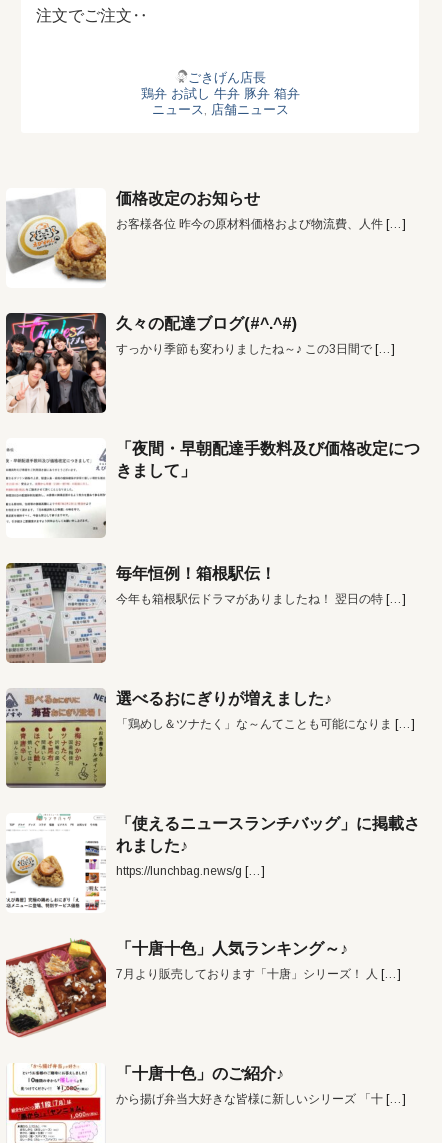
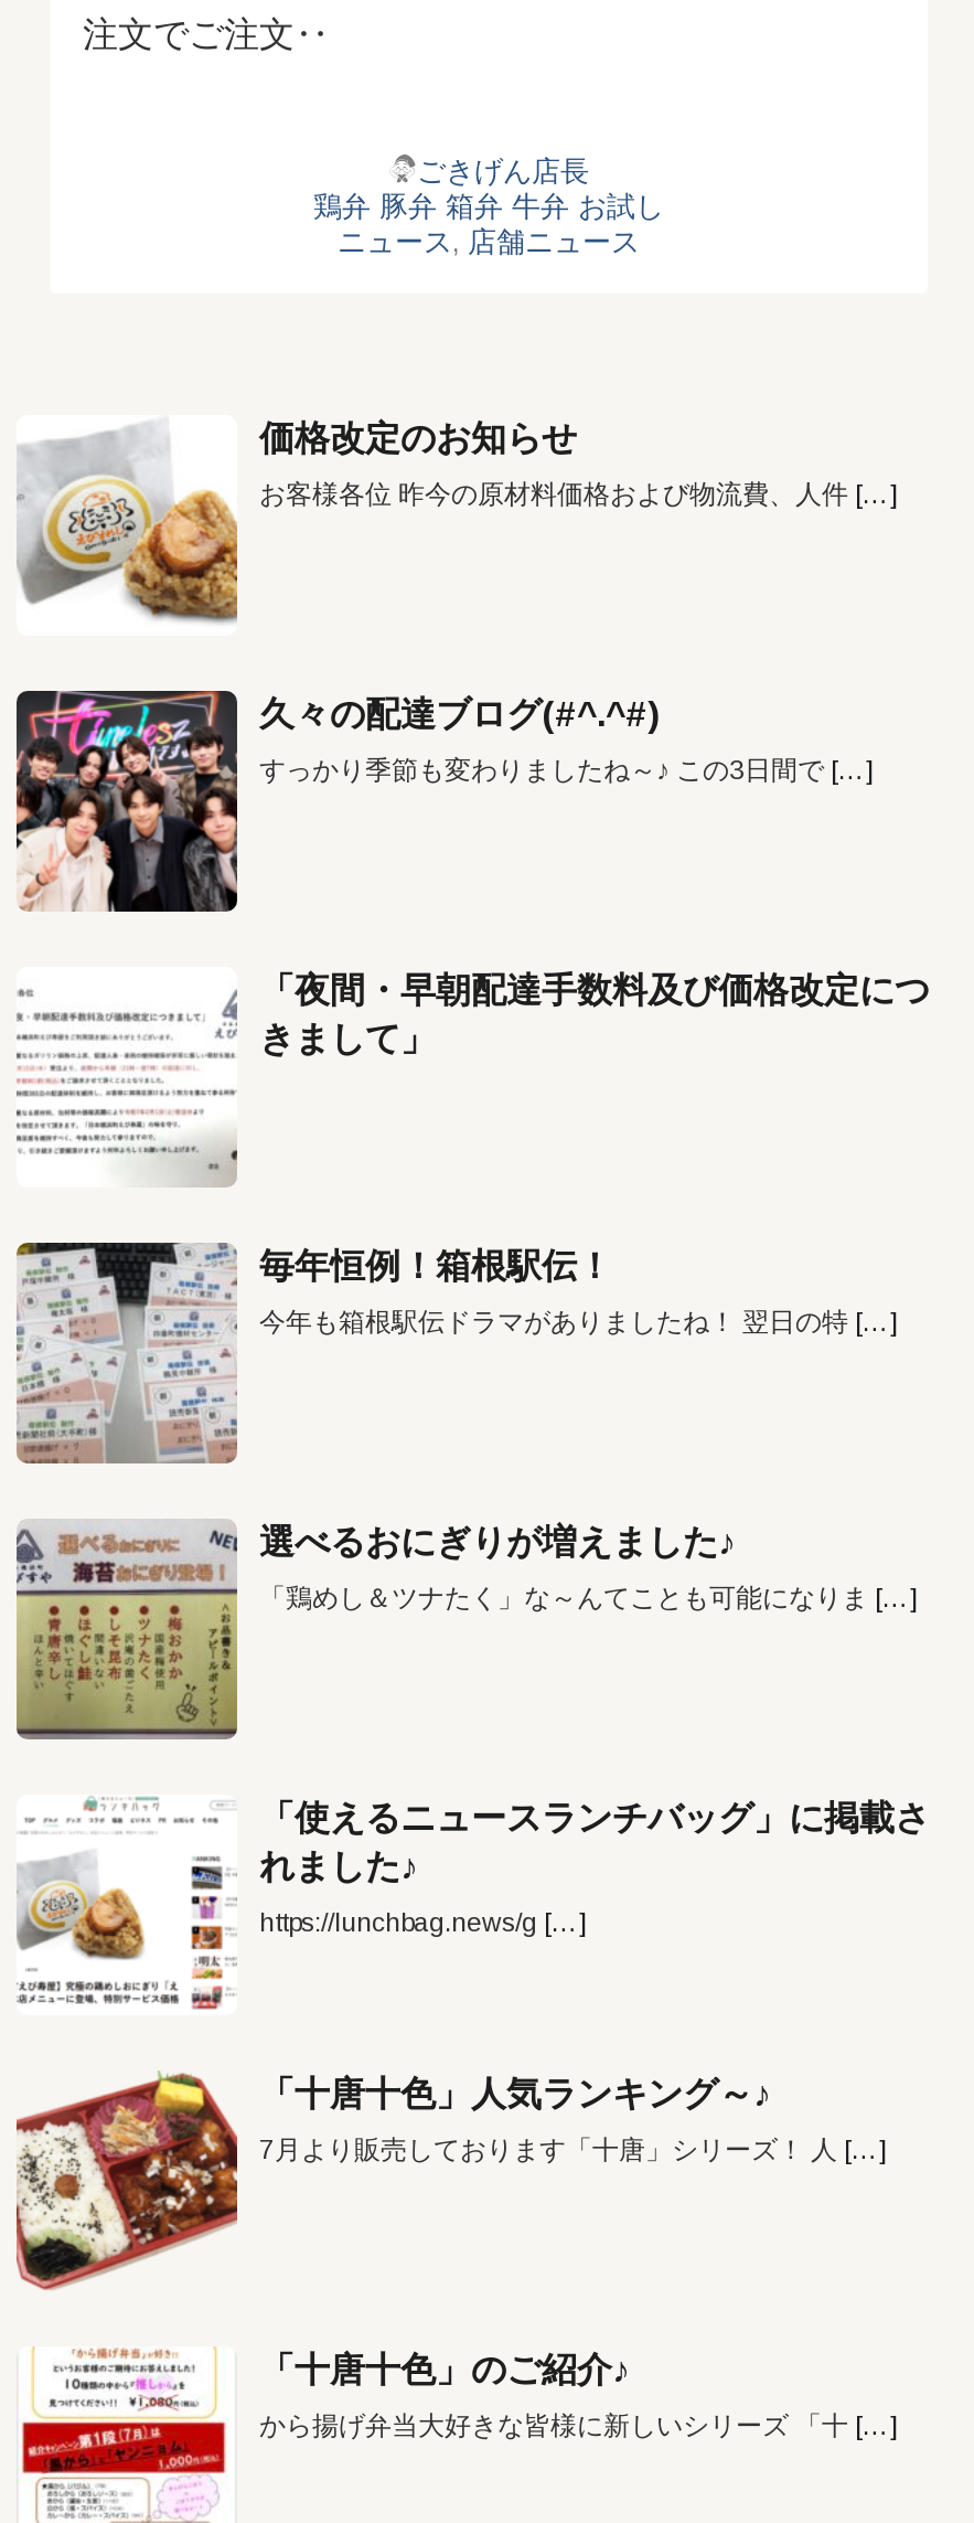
- 鶏弁 お試し 牛弁 豚弁 箱弁
+ 鶏弁 豚弁 箱弁 牛弁 お試し
